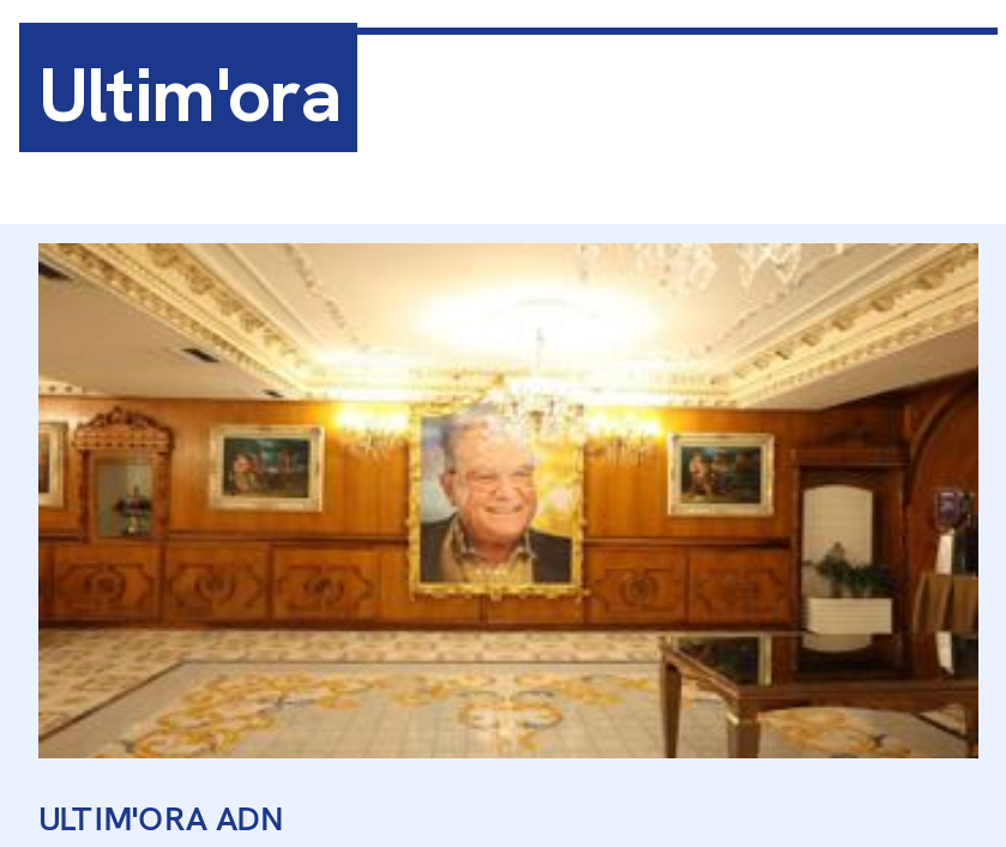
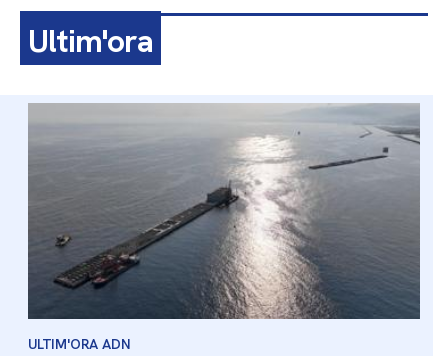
- [image]
+ [image]
